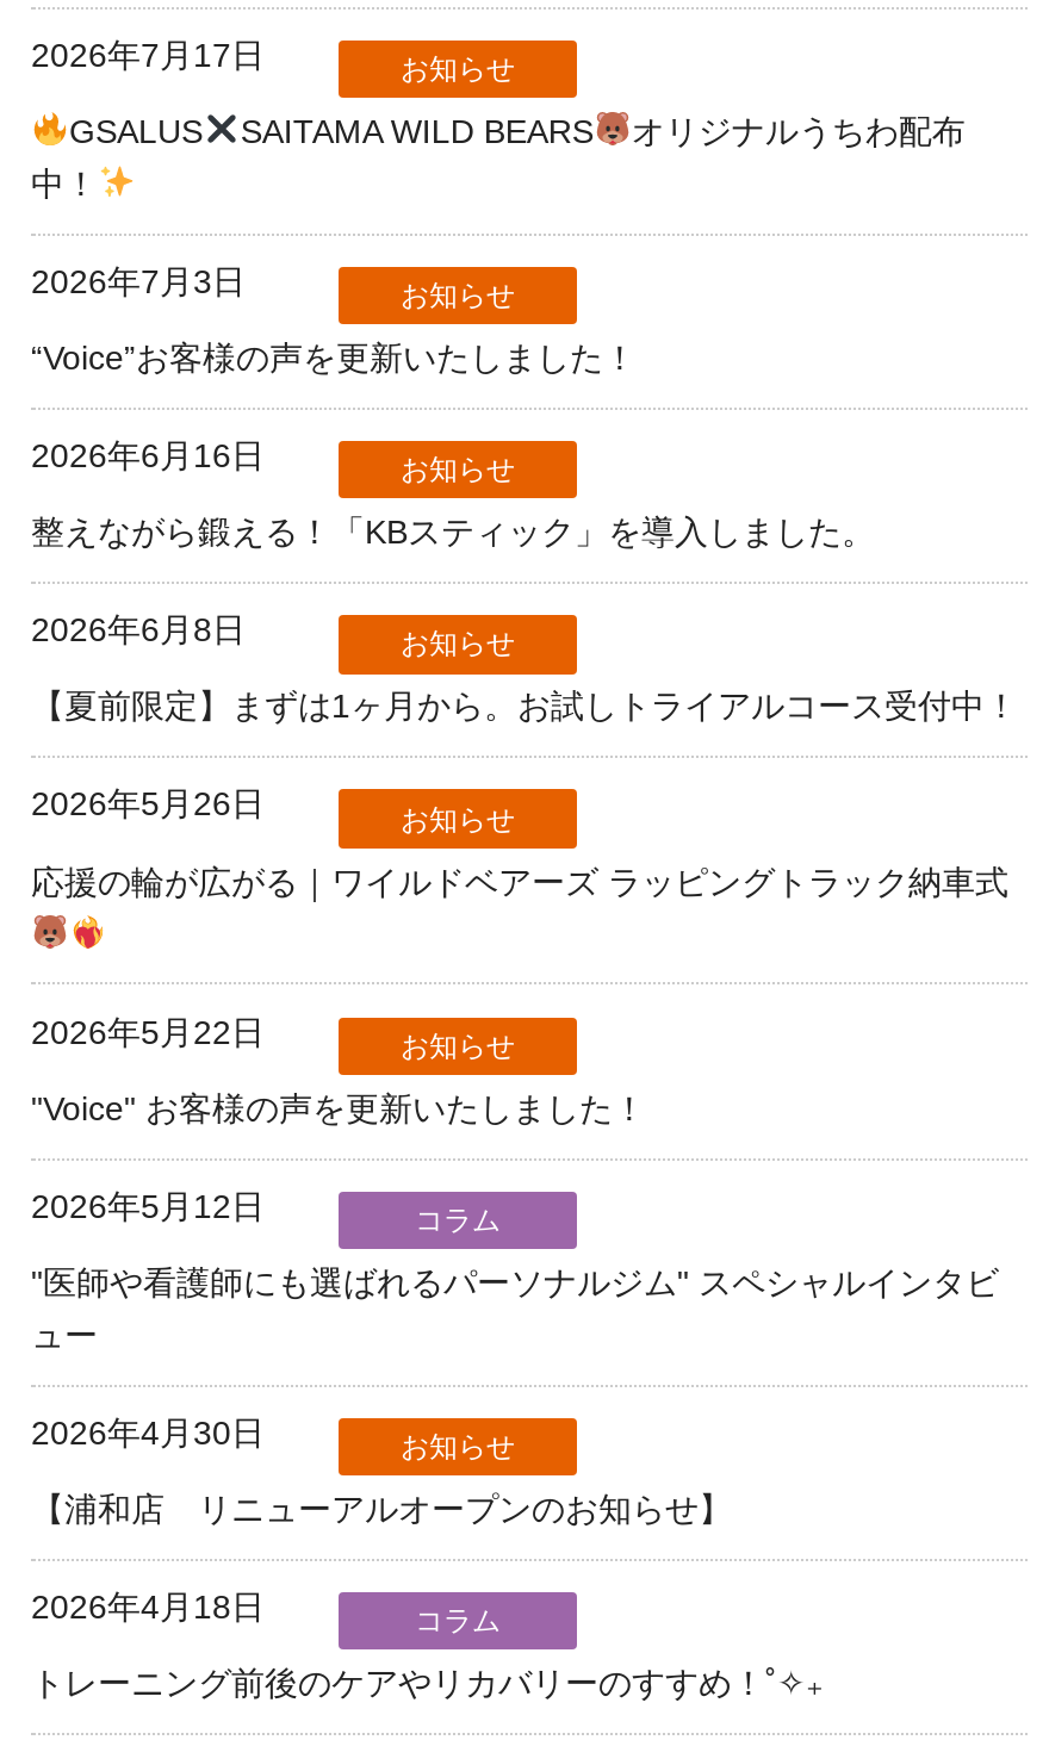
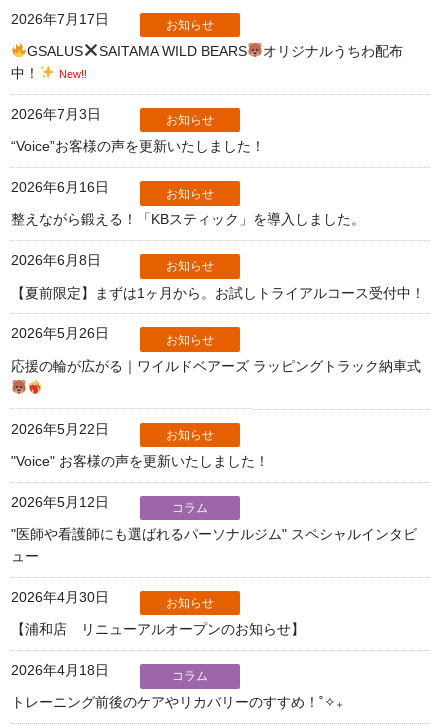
+ New!!
